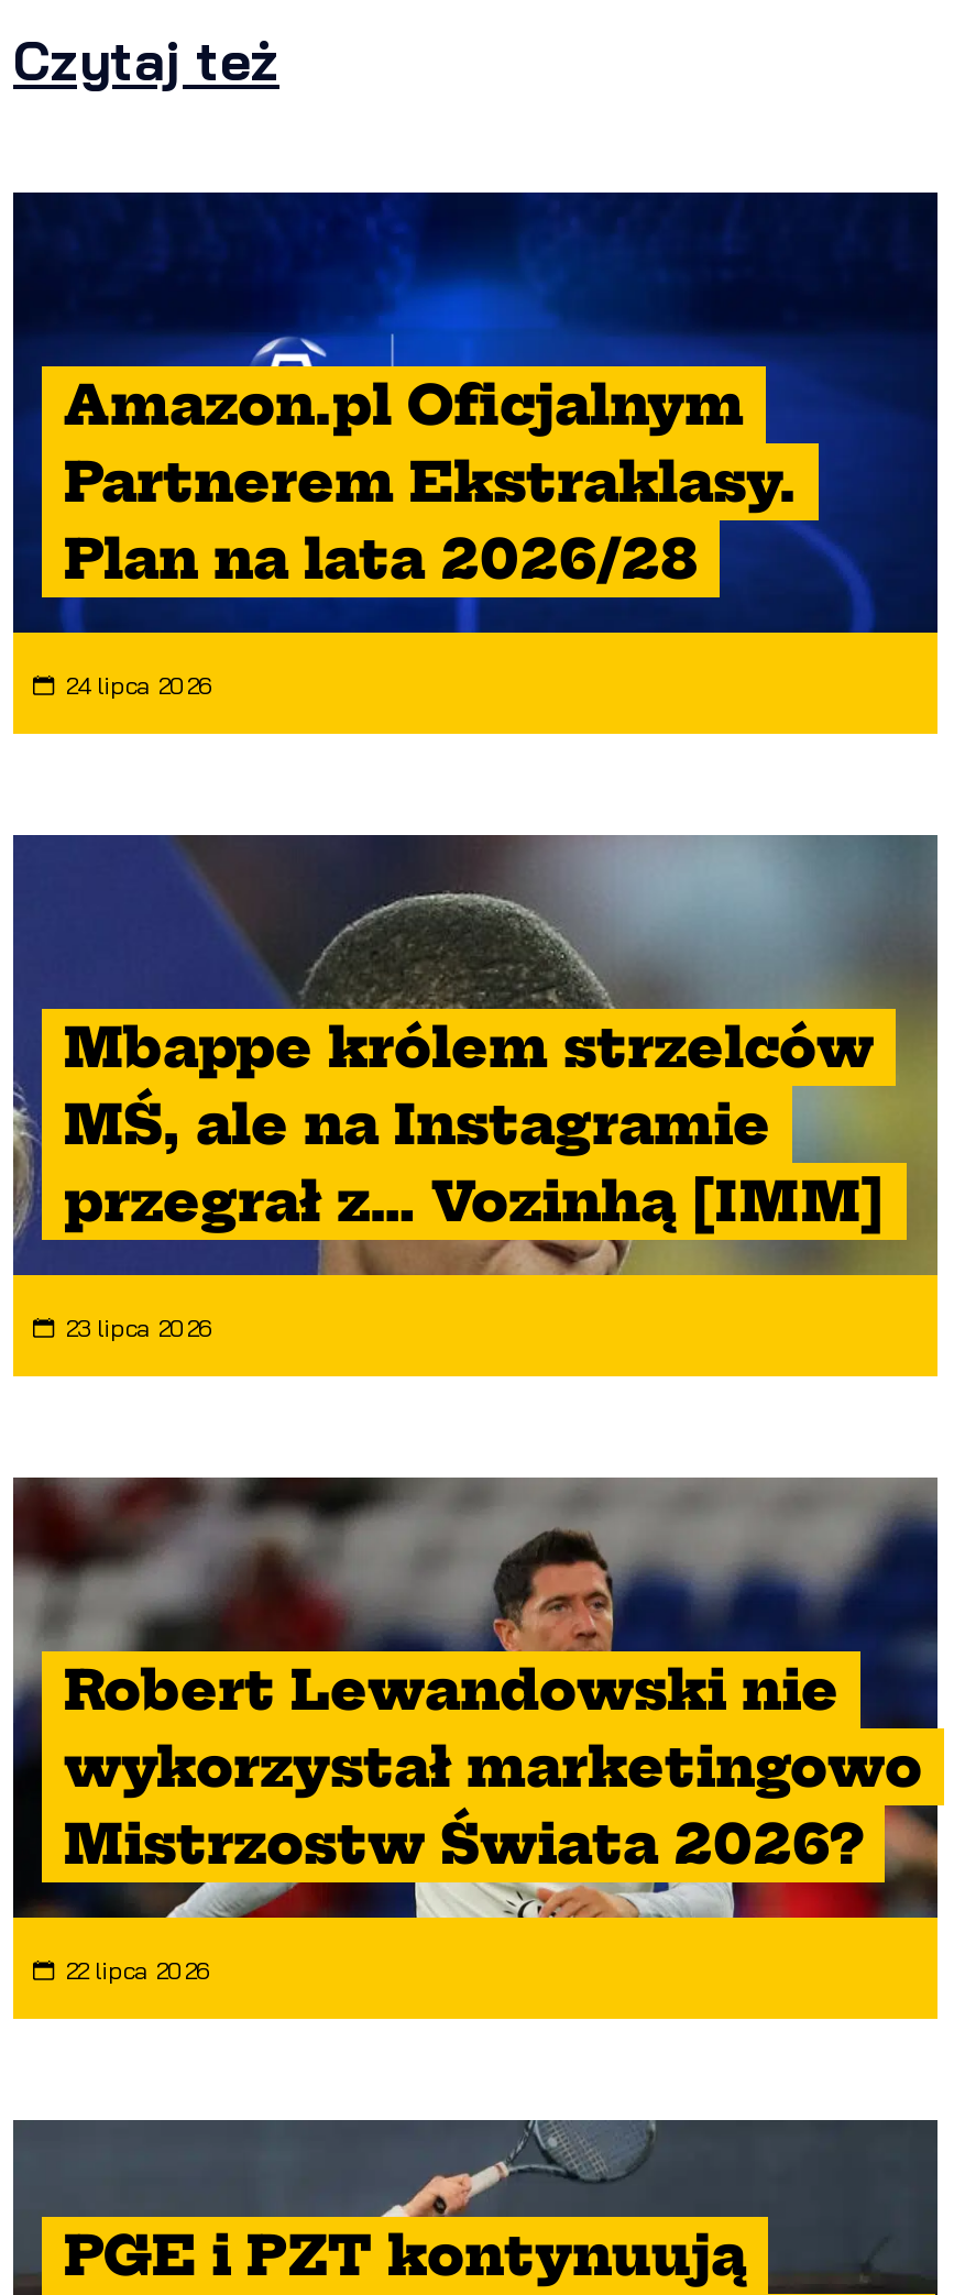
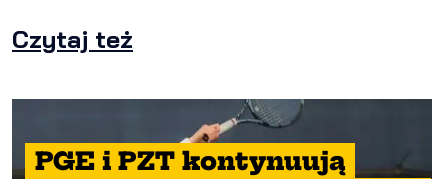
- [image]
- Amazon.pl Oficjalnym
- Partnerem Ekstraklasy.
- Plan na lata 2026/28
- 24 lipca 2026

- [image]
- Mbappe królem strzelców
- MŚ, ale na Instagramie
- przegrał z… Vozinhą [IMM]
- 23 lipca 2026

- [image]
- Robert Lewandowski nie
- wykorzystał marketingowo
- Mistrzostw Świata 2026?
- 22 lipca 2026

- [image]
